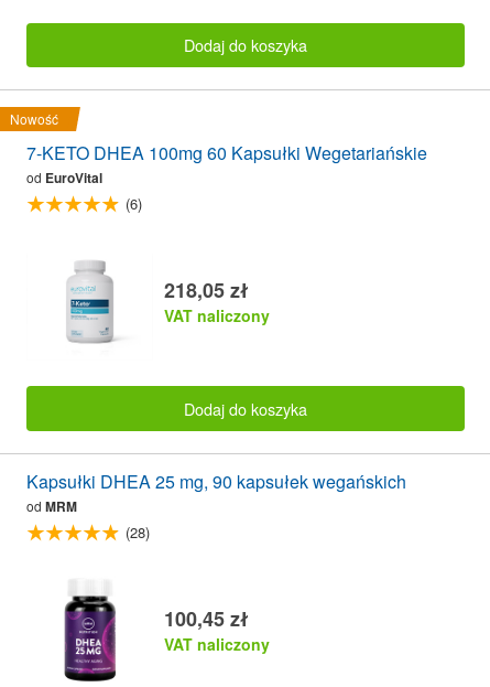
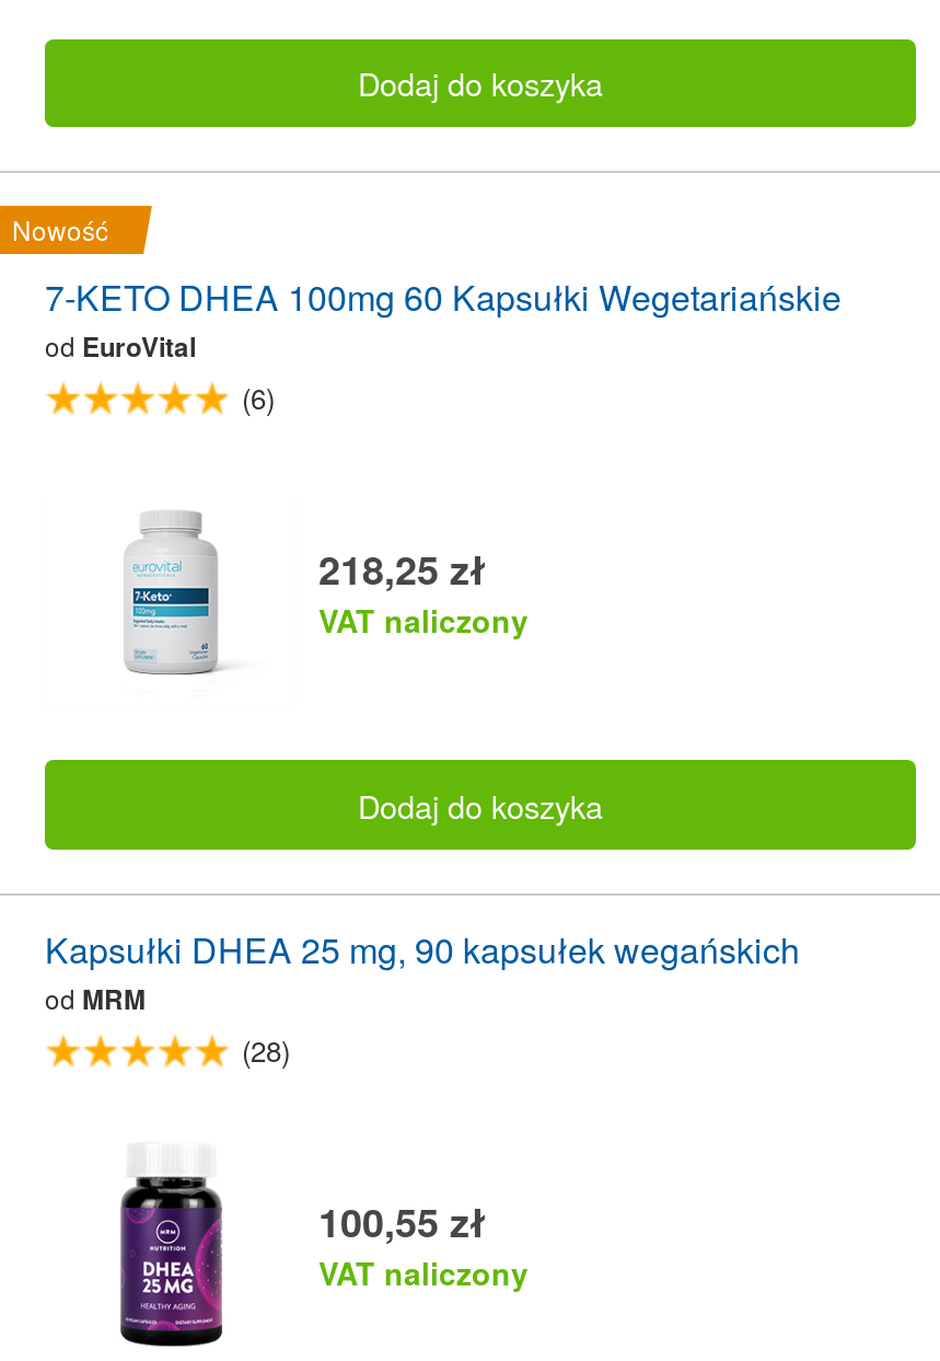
- 218,05 zł
+ 218,25 zł

- 100,45 zł
+ 100,55 zł
